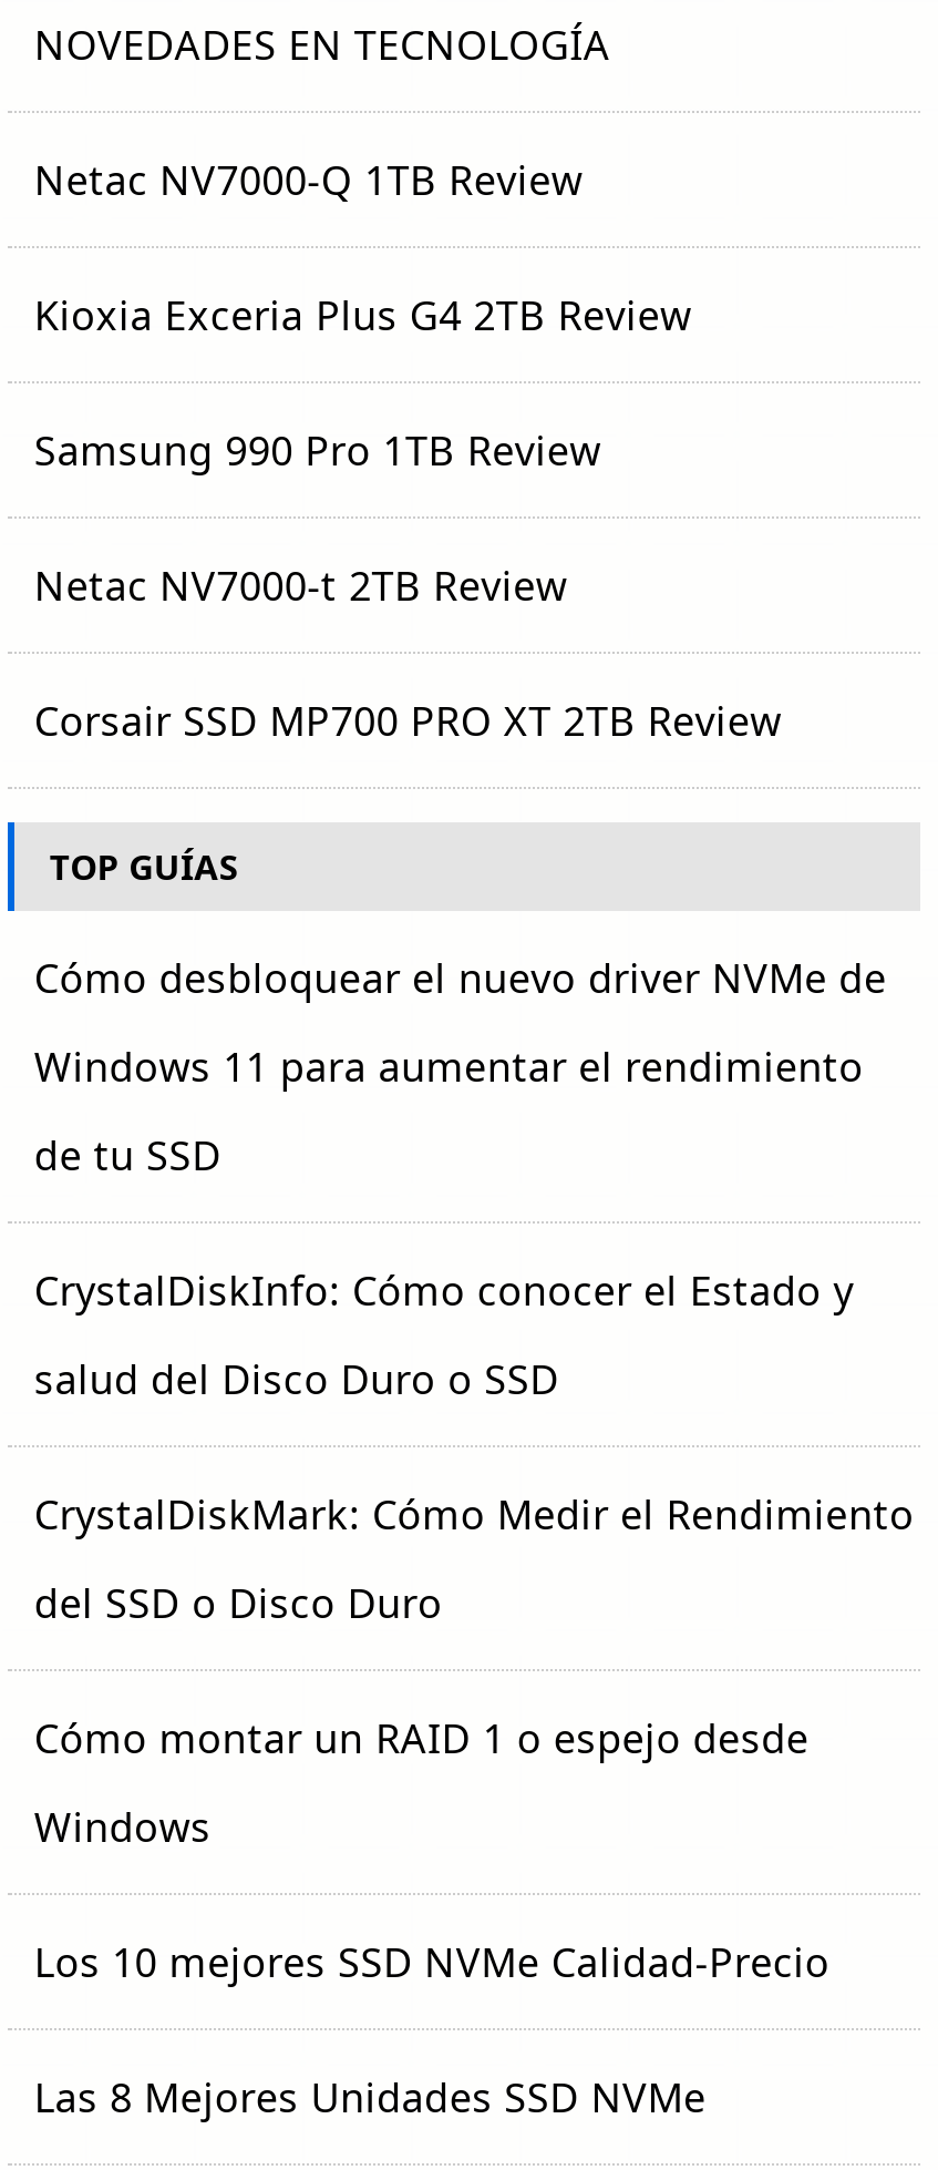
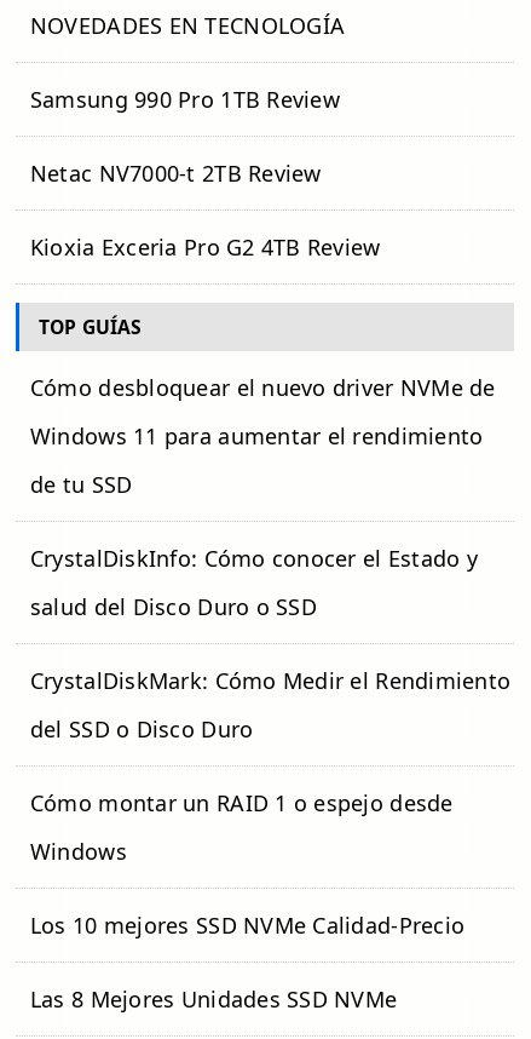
- Netac NV7000-Q 1TB Review
- Kioxia Exceria Plus G4 2TB Review

- Corsair SSD MP700 PRO XT 2TB Review
+ Kioxia Exceria Pro G2 4TB Review
